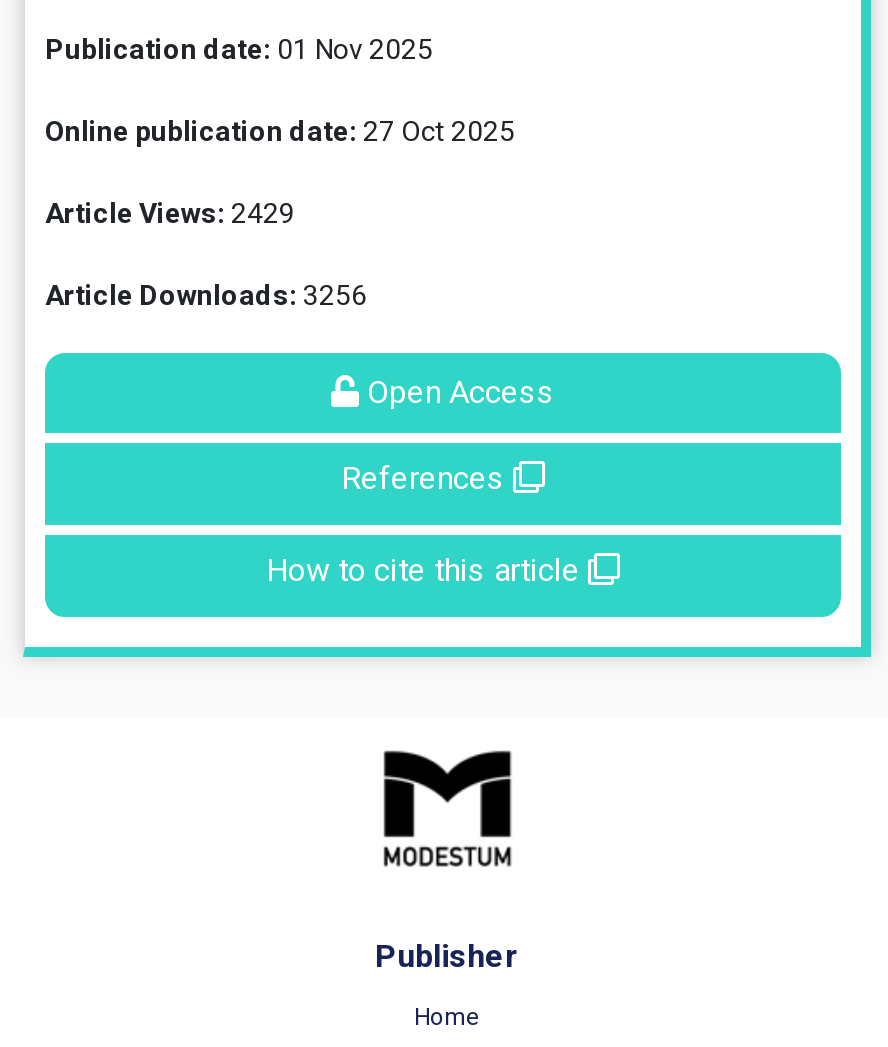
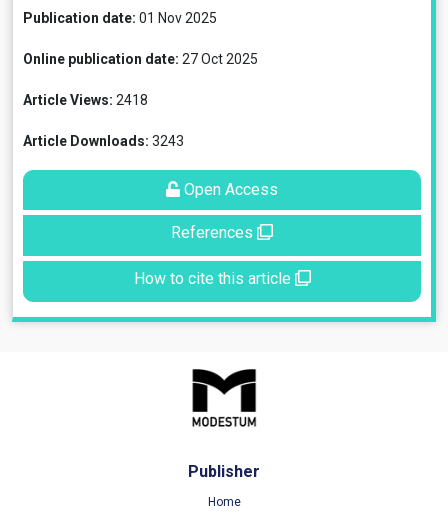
- Article Views: 2429
+ Article Views: 2418

- Article Downloads: 3256
+ Article Downloads: 3243
